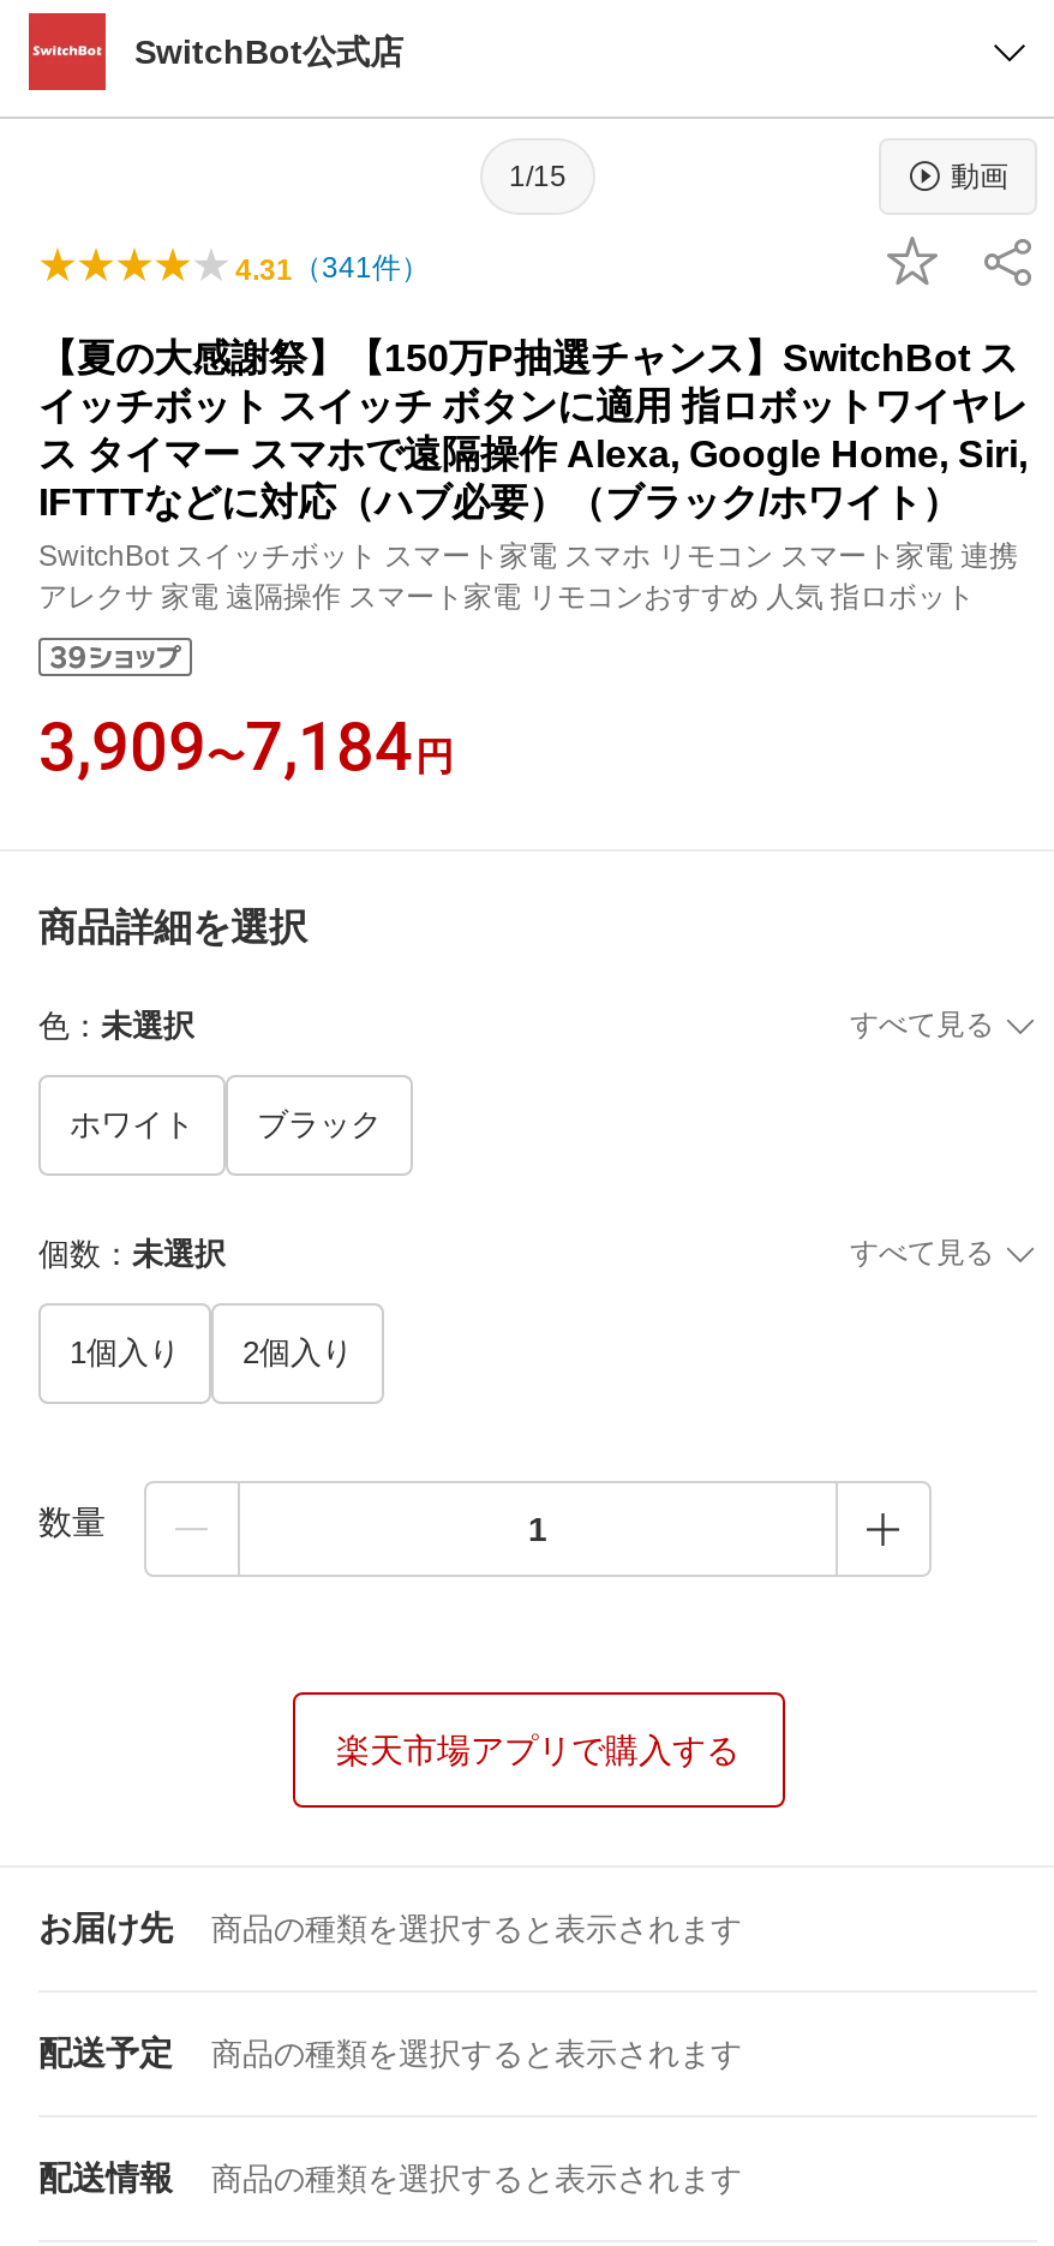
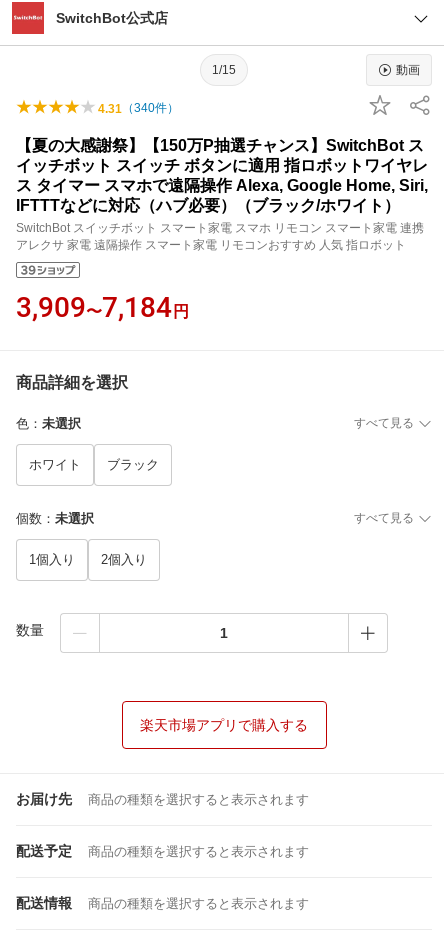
- 4.31（341件）
+ 4.31（340件）
